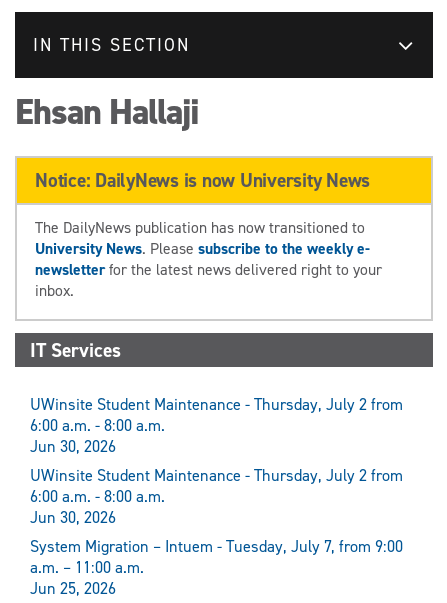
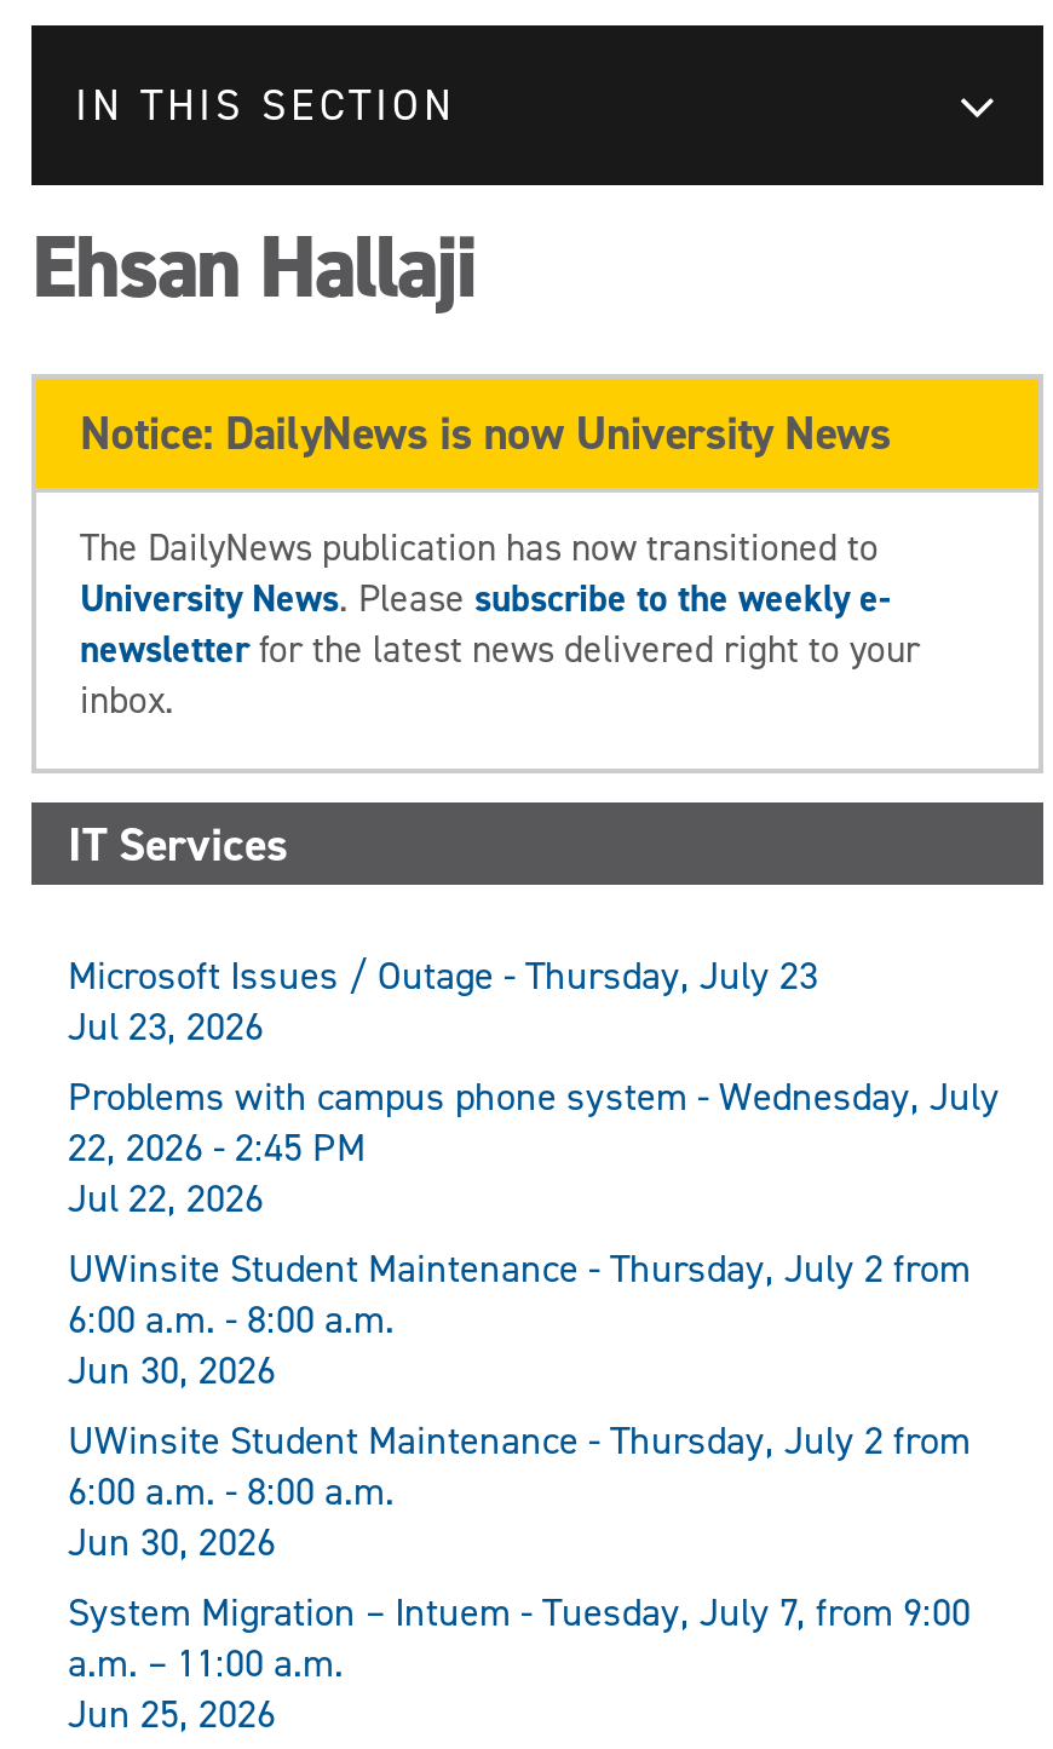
+ Microsoft Issues / Outage - Thursday, July 23
+ Jul 23, 2026
+ Problems with campus phone system - Wednesday, July
+ 22, 2026 - 2:45 PM
+ Jul 22, 2026
